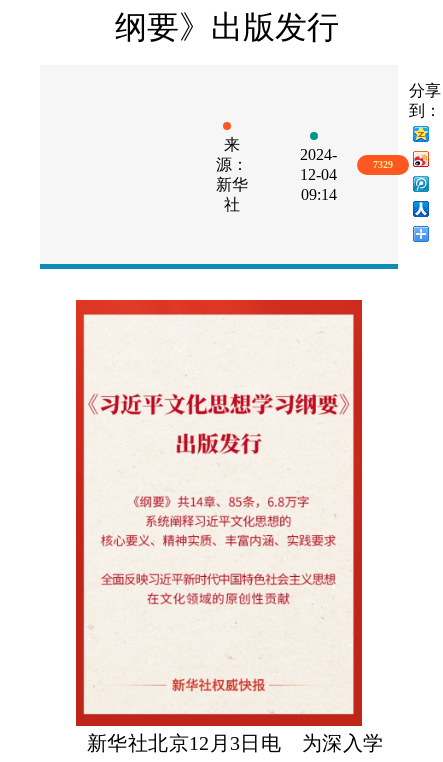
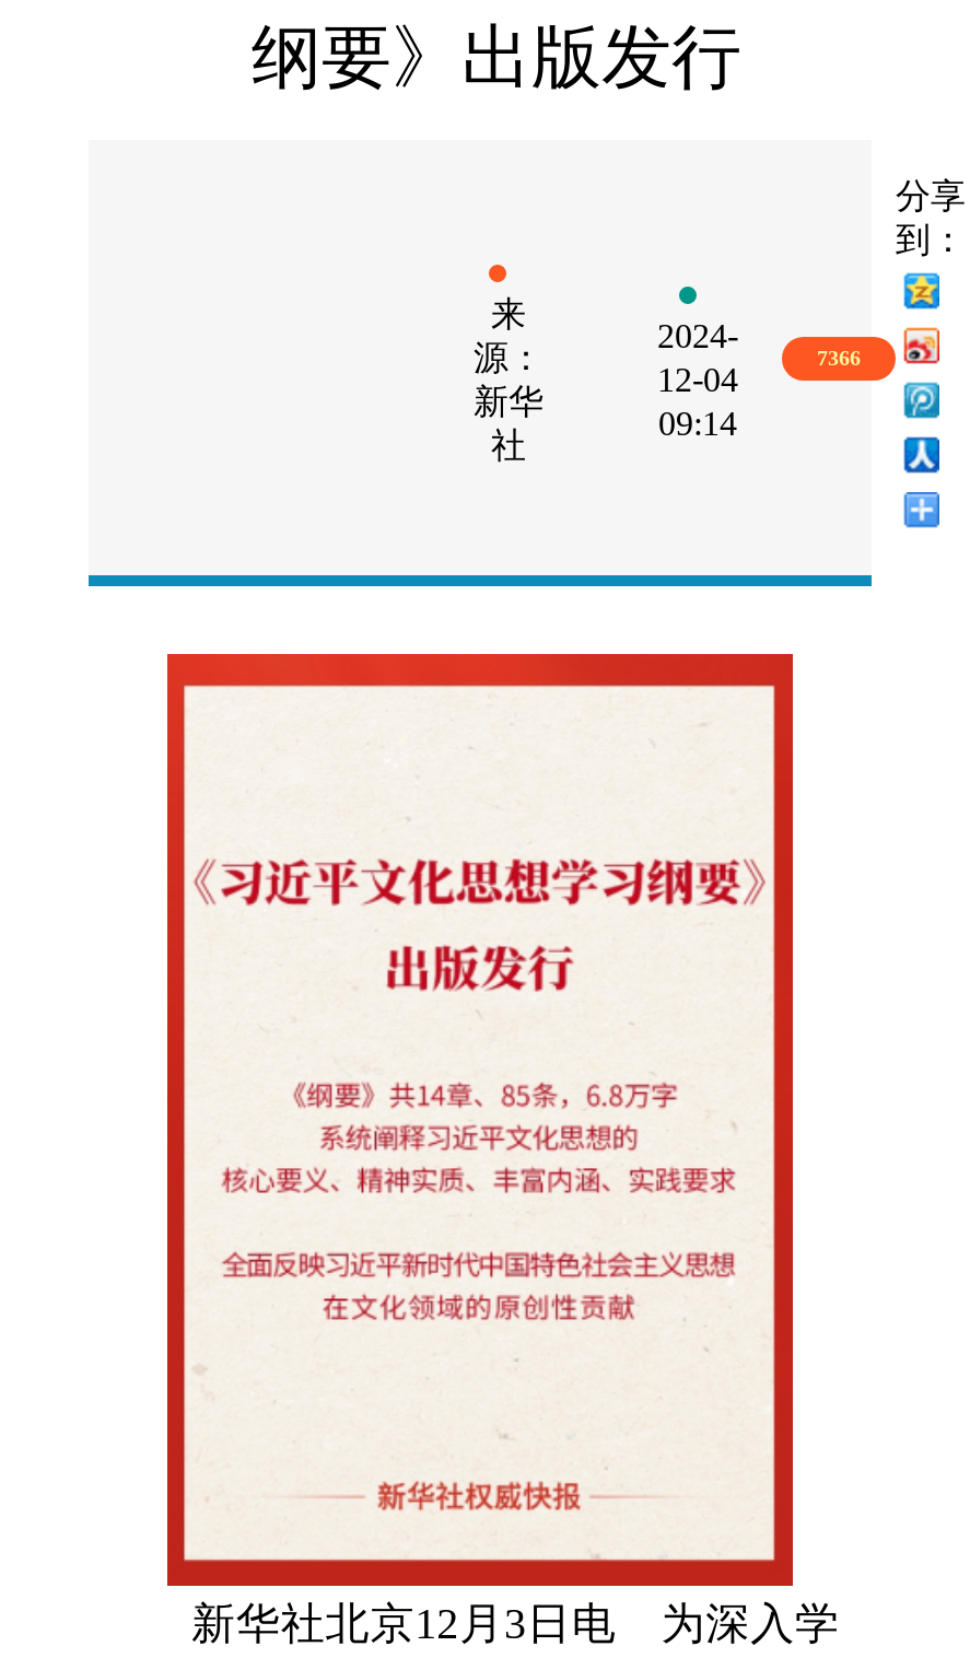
- 7329
+ 7366
